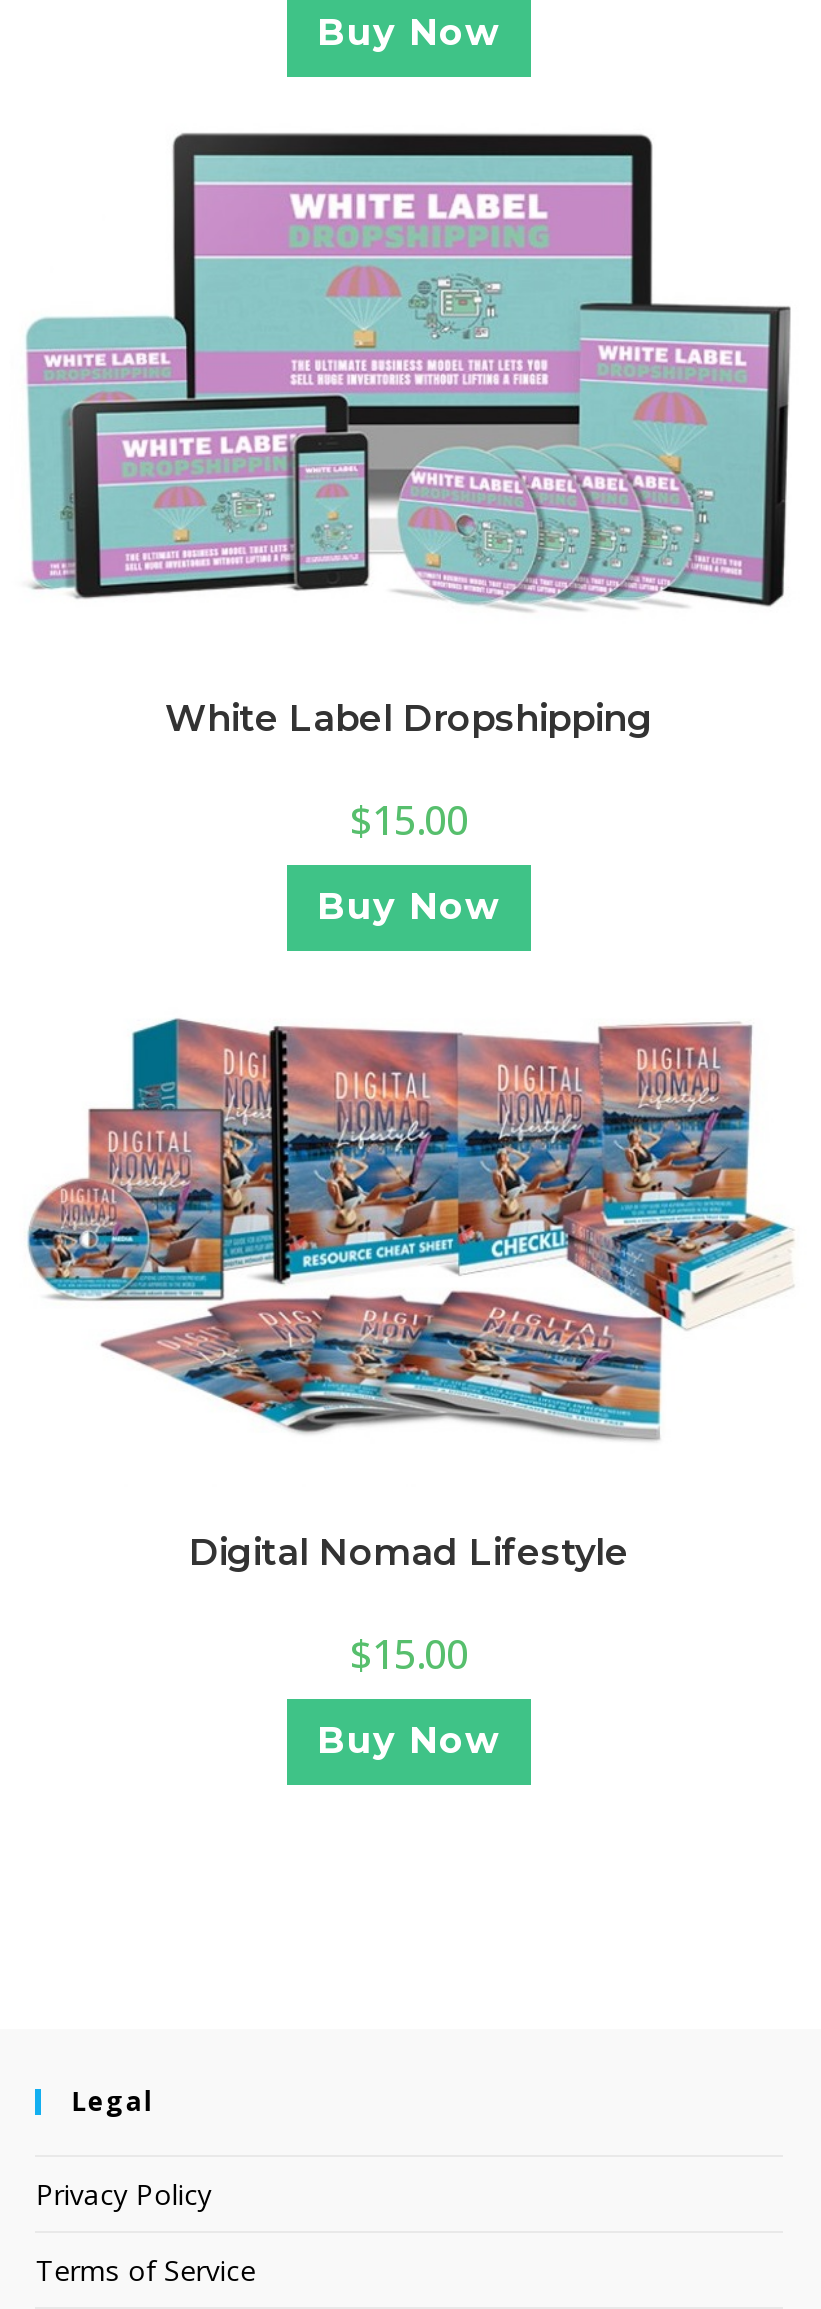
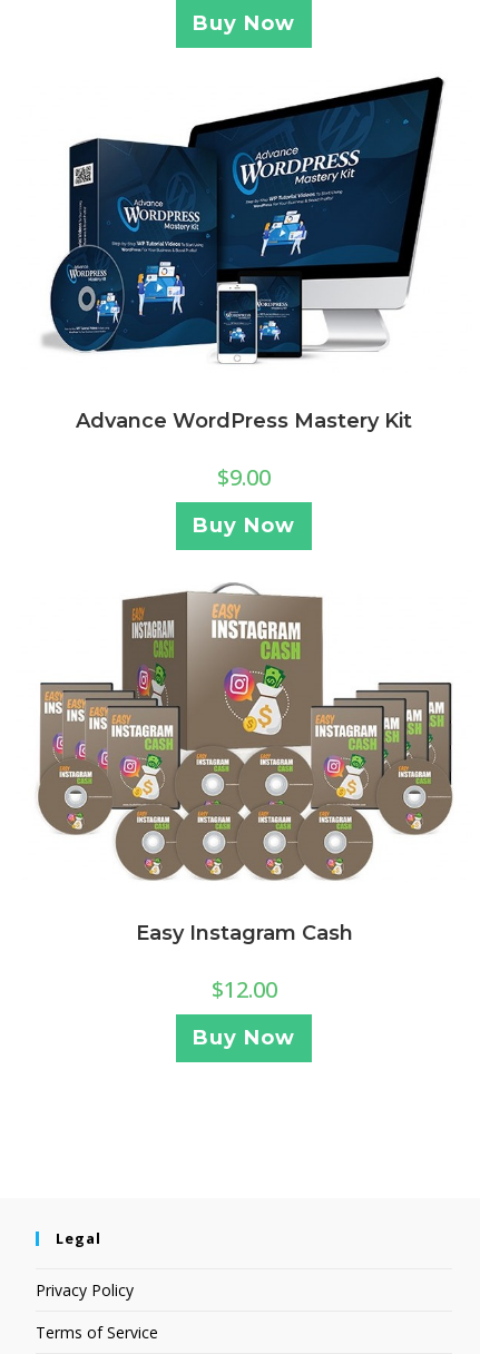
- [image]
+ [image]

- White Label Dropshipping
+ Advance WordPress Mastery Kit

- $15.00
+ $9.00

- [image]
+ [image]

- Digital Nomad Lifestyle
+ Easy Instagram Cash

- $15.00
+ $12.00
